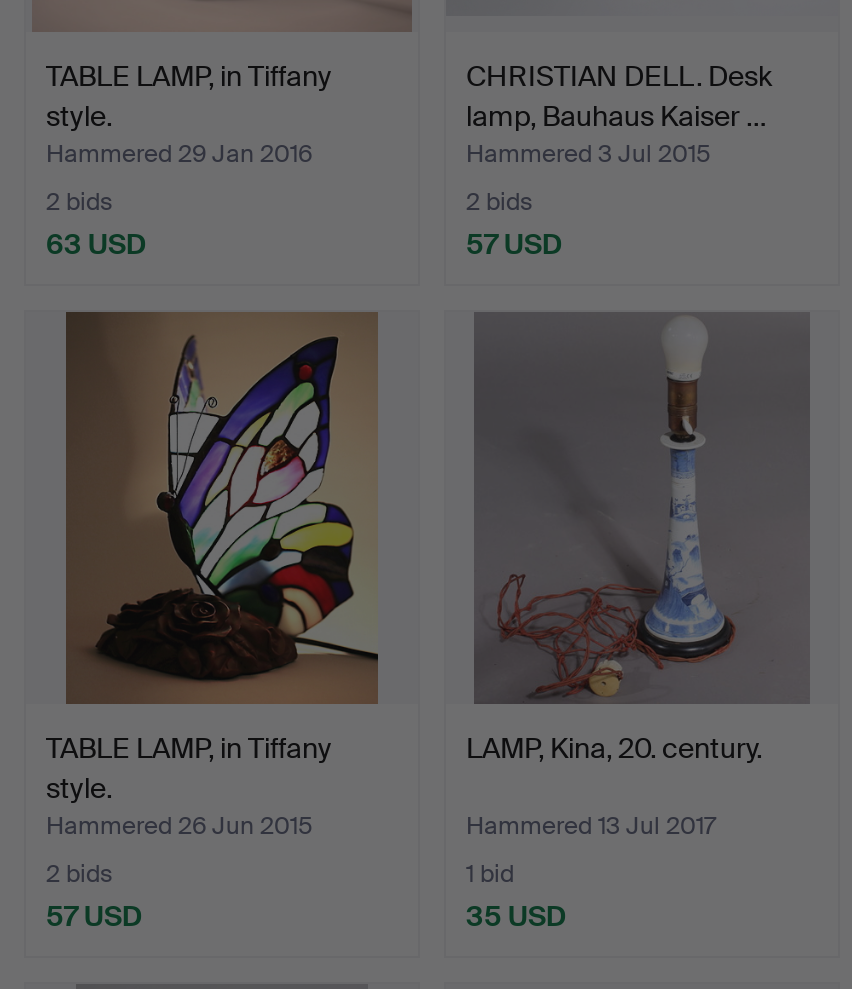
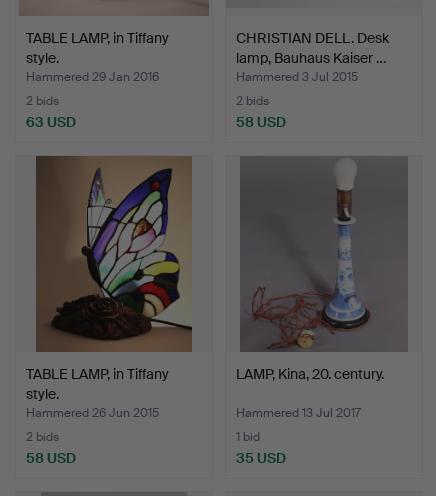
- 57 USD
+ 58 USD

- 57 USD
+ 58 USD
